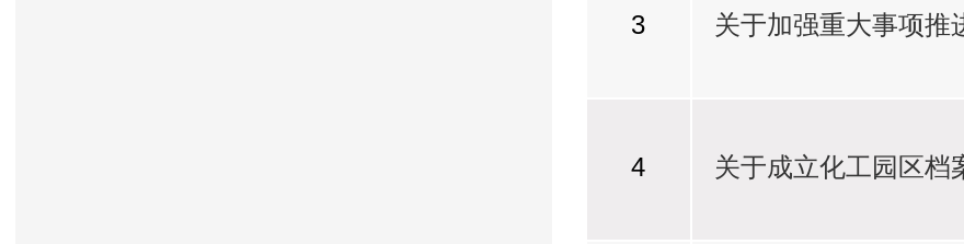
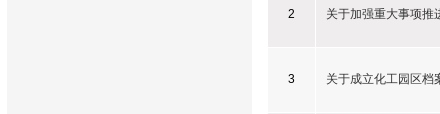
- 3
+ 2

- 4
+ 3
